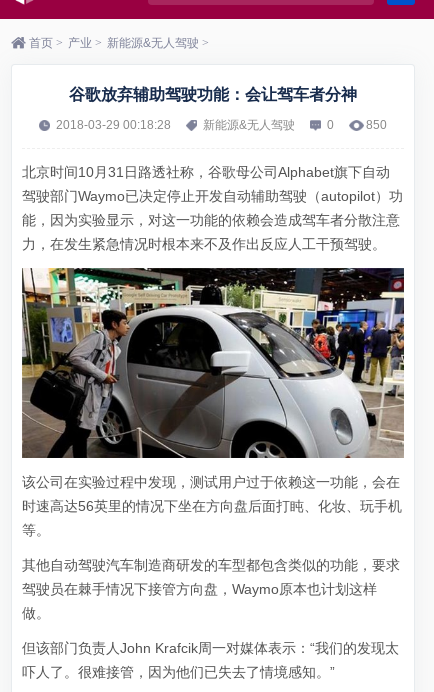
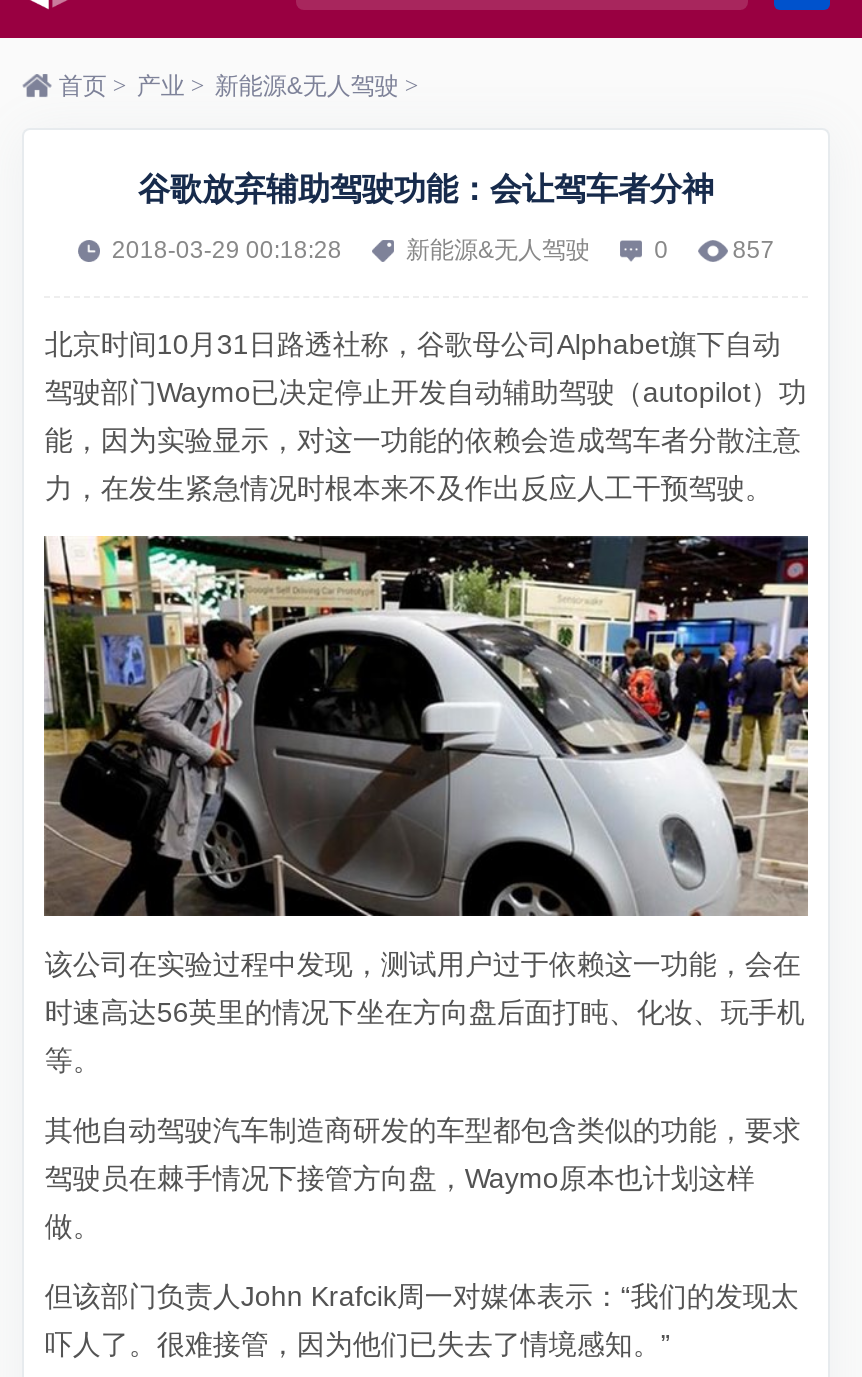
- 850
+ 857
